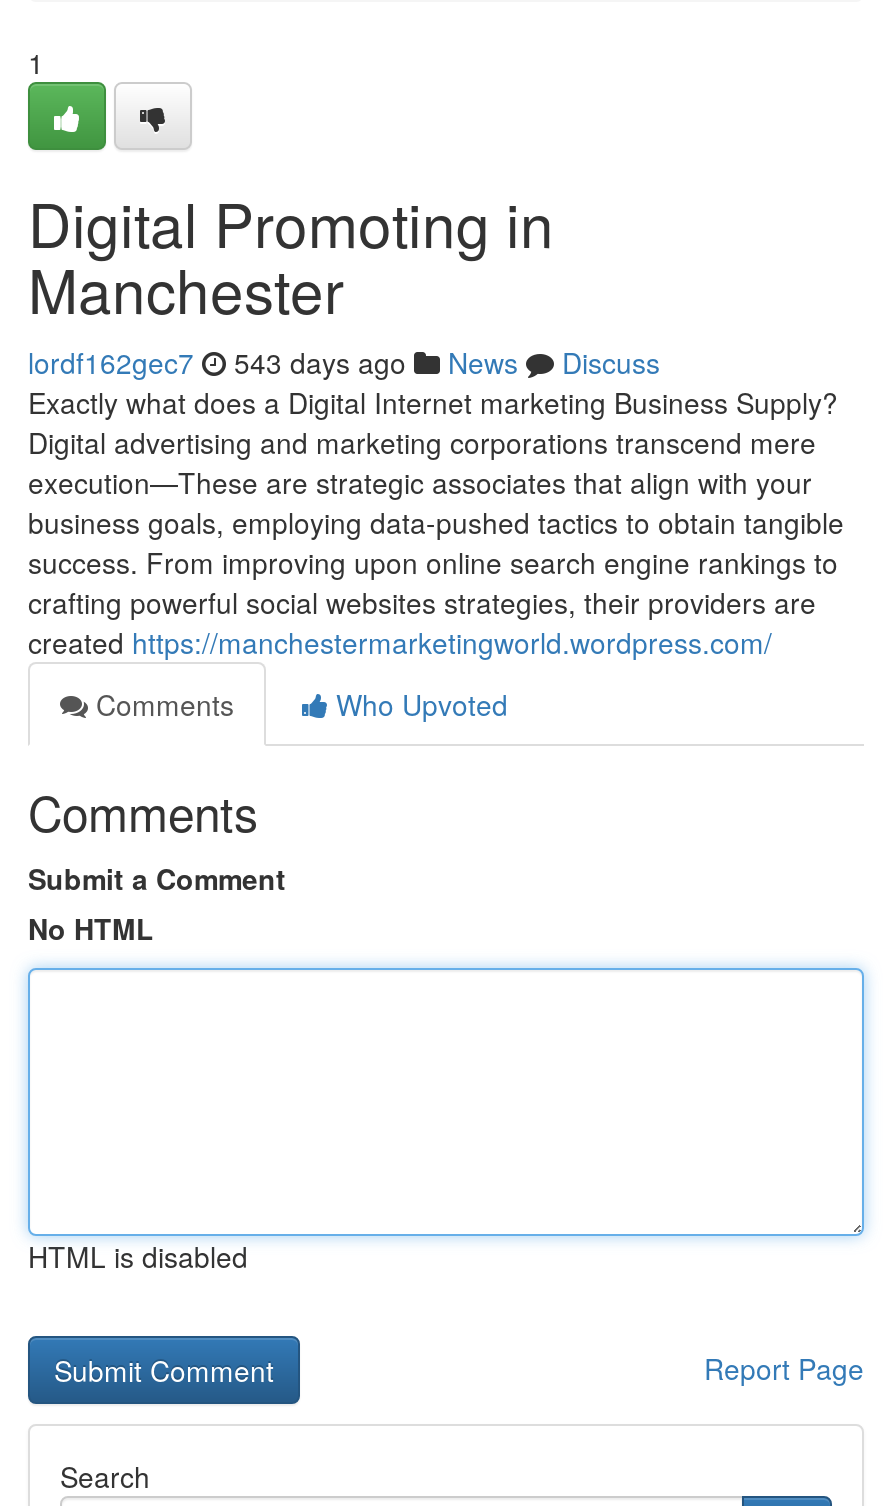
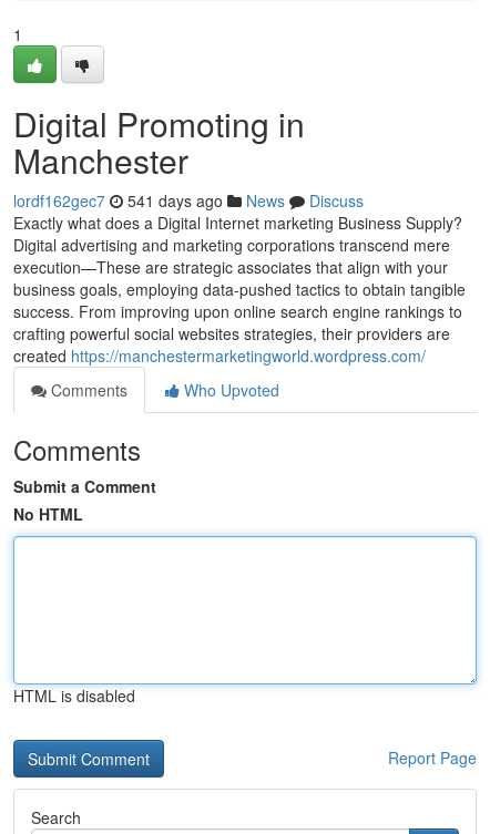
- lordf162gec7 543 days ago News Discuss
+ lordf162gec7 541 days ago News Discuss
